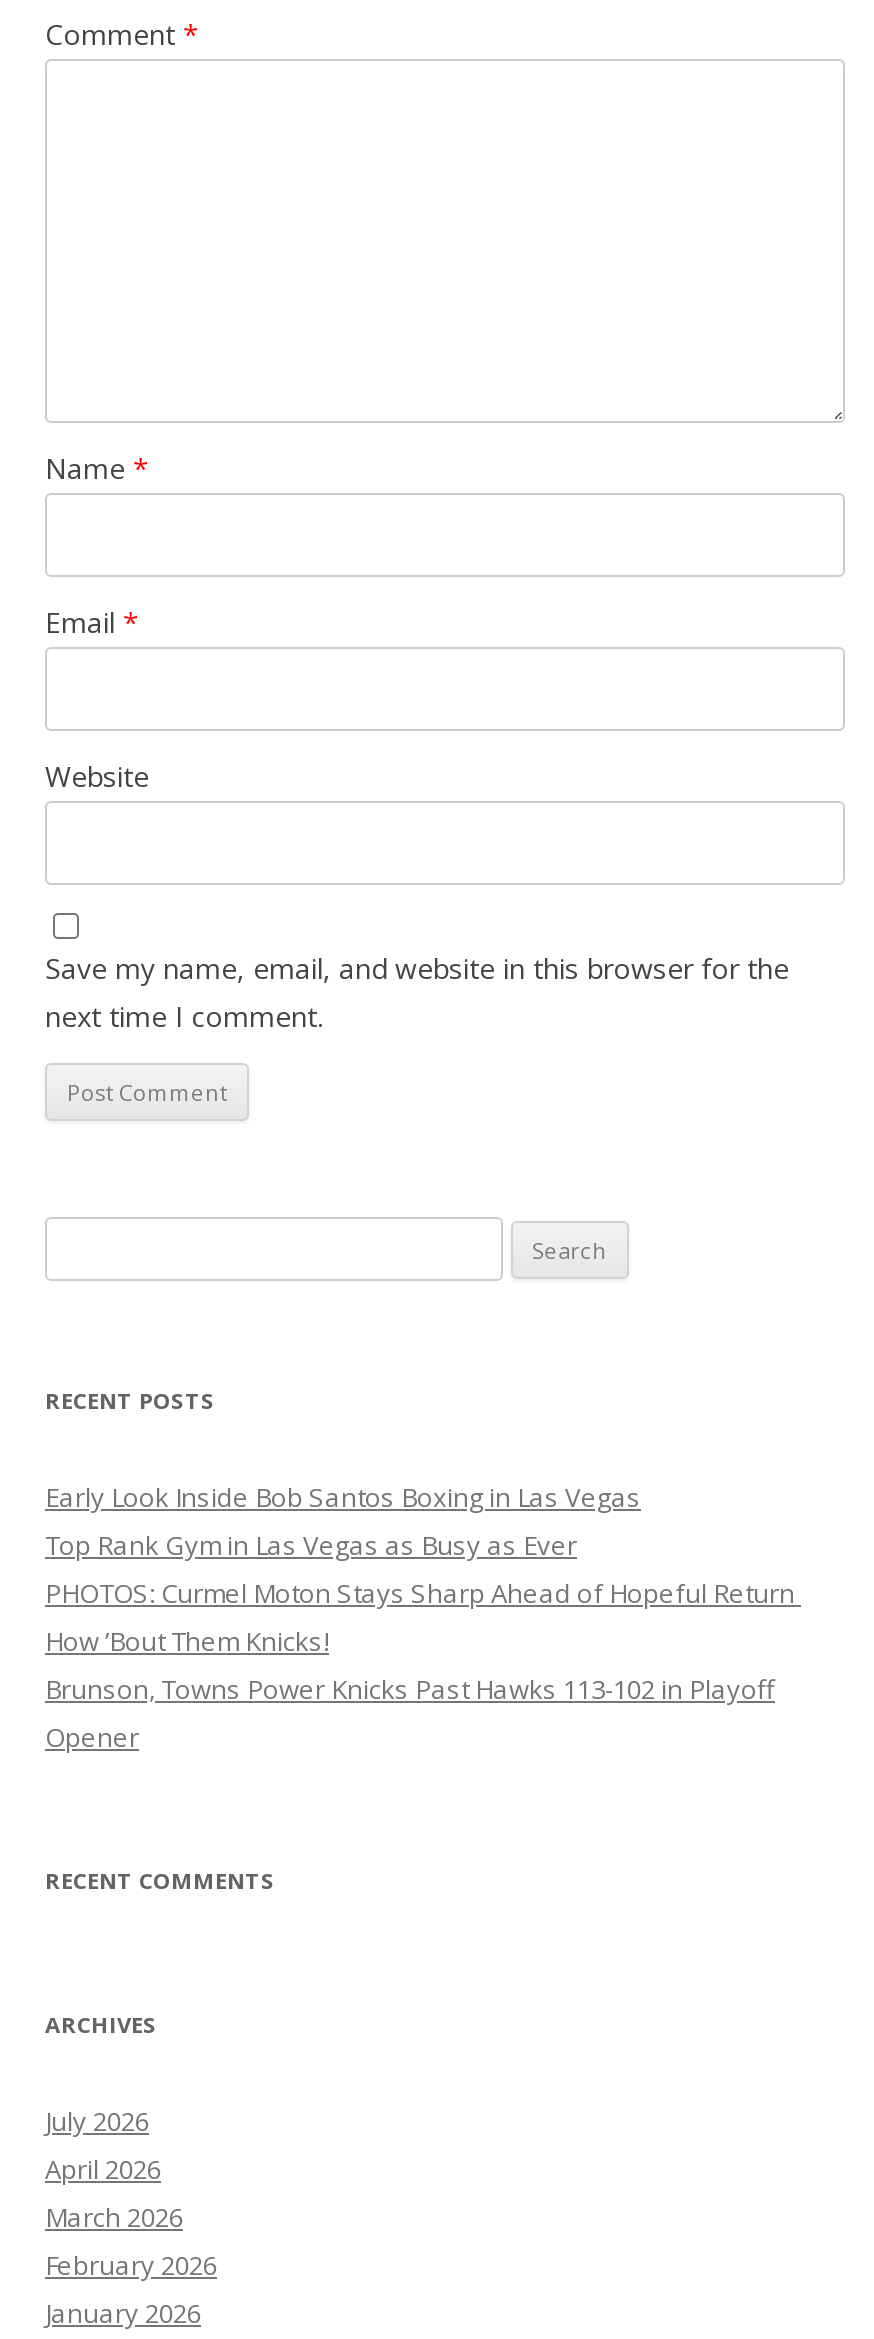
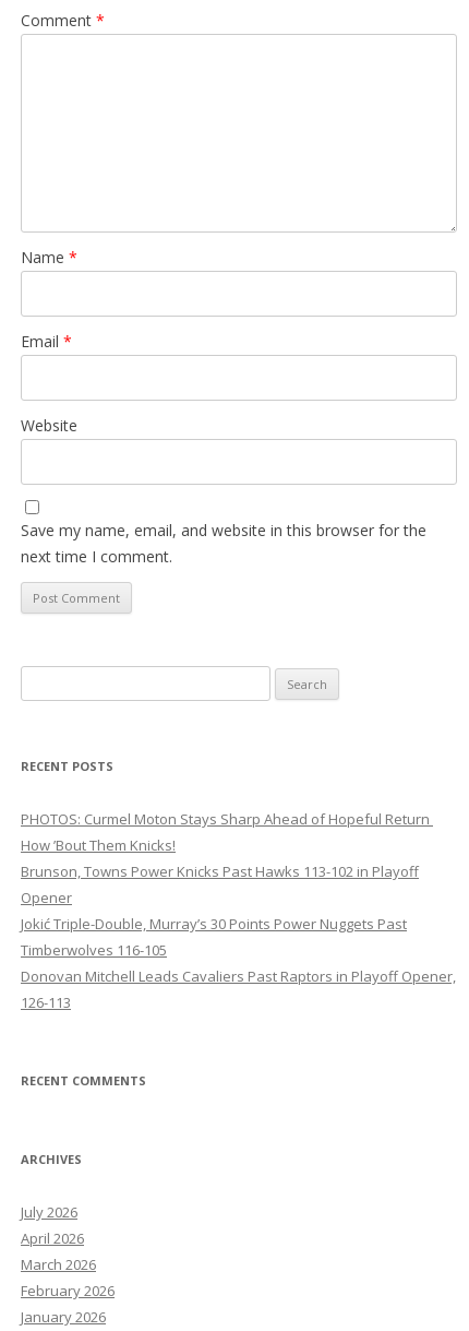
- Early Look Inside Bob Santos Boxing in Las Vegas
- Top Rank Gym in Las Vegas as Busy as Ever

moved up: PHOTOS: Curmel Moton Stays Sharp Ahead of Hopeful Return | How ’Bout Them Knicks! | Brunson, Towns Power Knicks Past Hawks 113-102 in Playoff | Opener

+ Jokić Triple-Double, Murray’s 30 Points Power Nuggets Past
+ Timberwolves 116-105
+ Donovan Mitchell Leads Cavaliers Past Raptors in Playoff Opener,
+ 126-113
